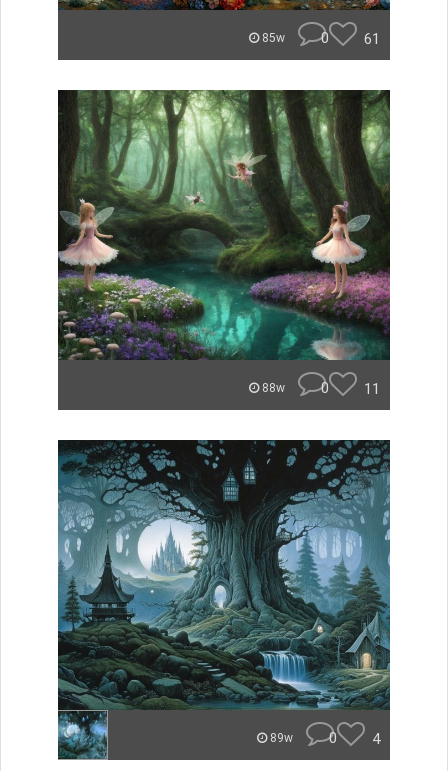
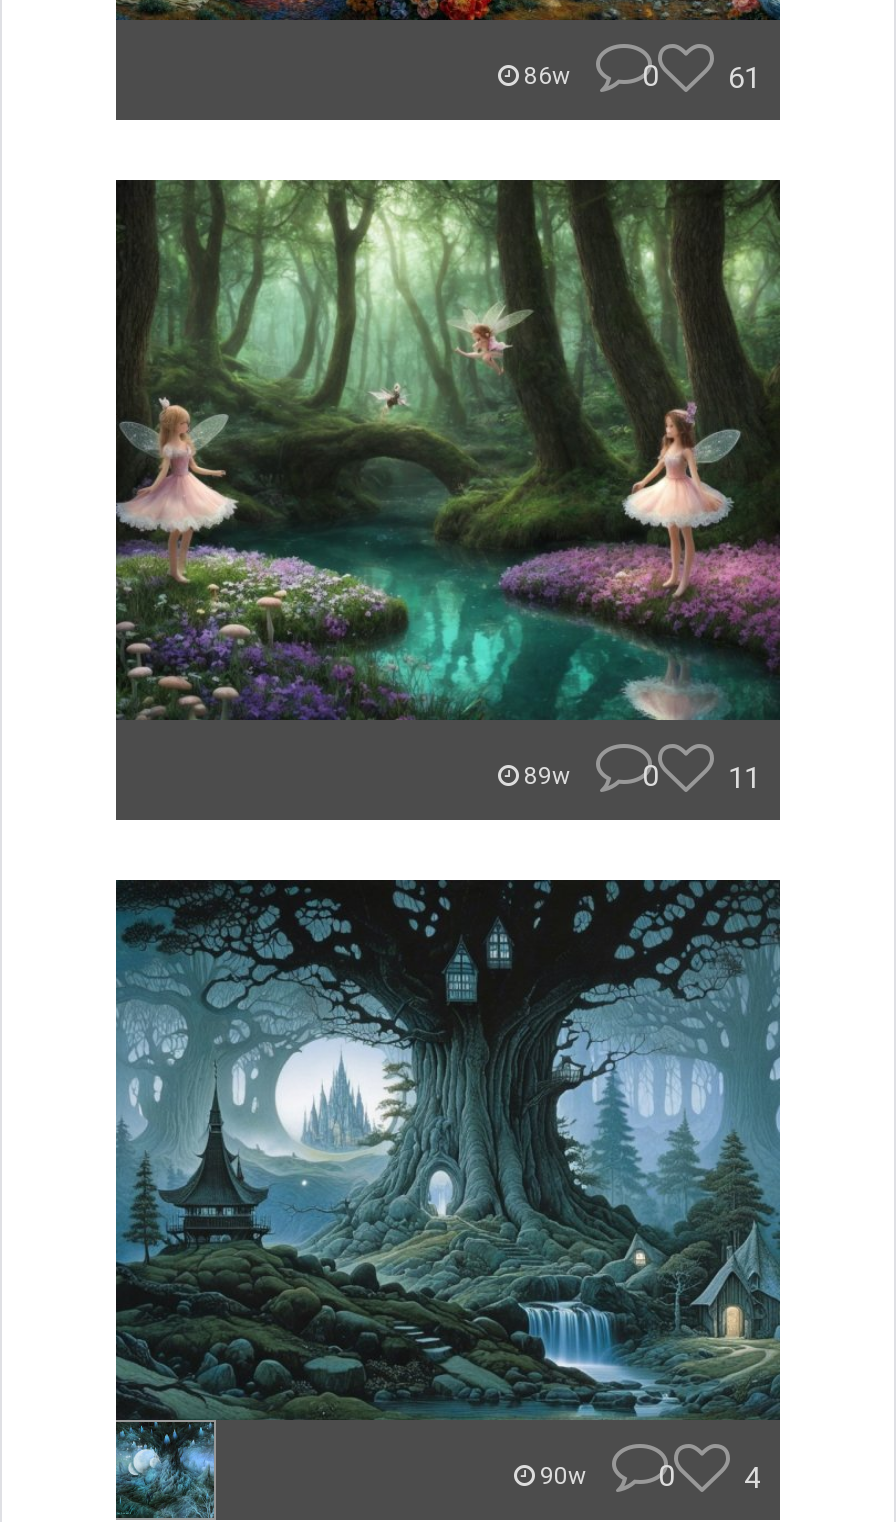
- 85w
+ 86w

- 88w
+ 89w

- 89w
+ 90w
